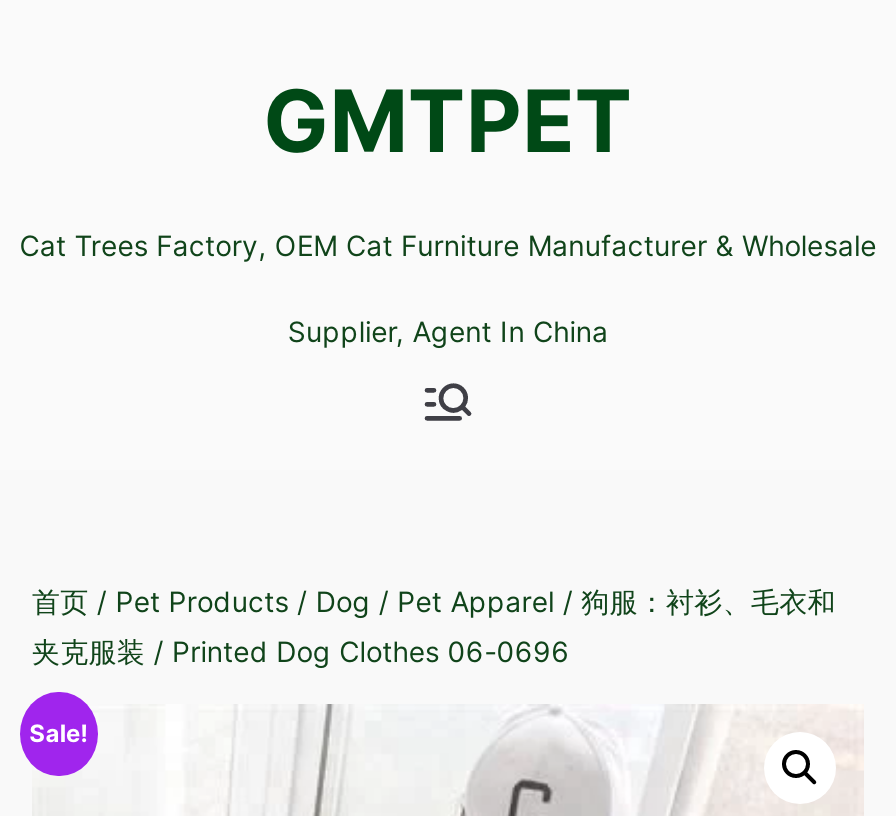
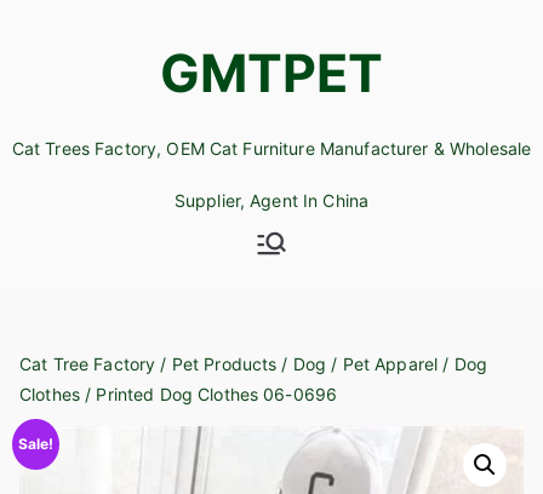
- 首页/ Pet Products / Dog / Pet Apparel /狗服：衬衫、毛衣和
+ Cat Tree Factory / Pet Products / Dog / Pet Apparel / Dog

- 夹克服装/ Printed Dog Clothes 06-0696
+ Clothes / Printed Dog Clothes 06-0696
